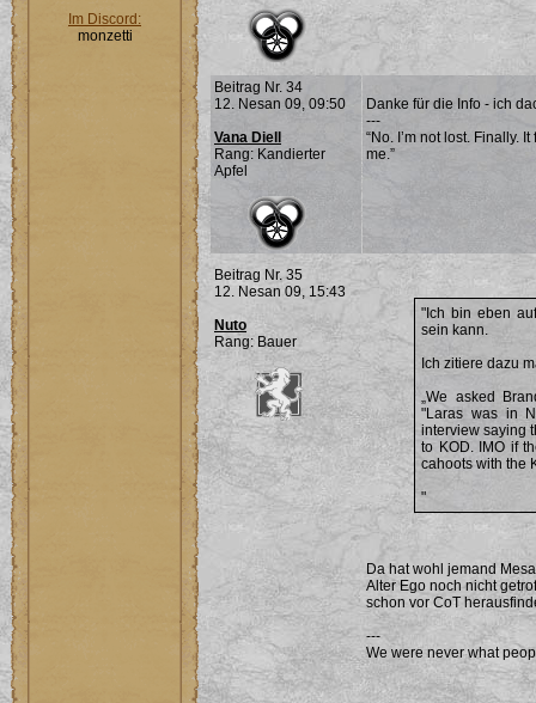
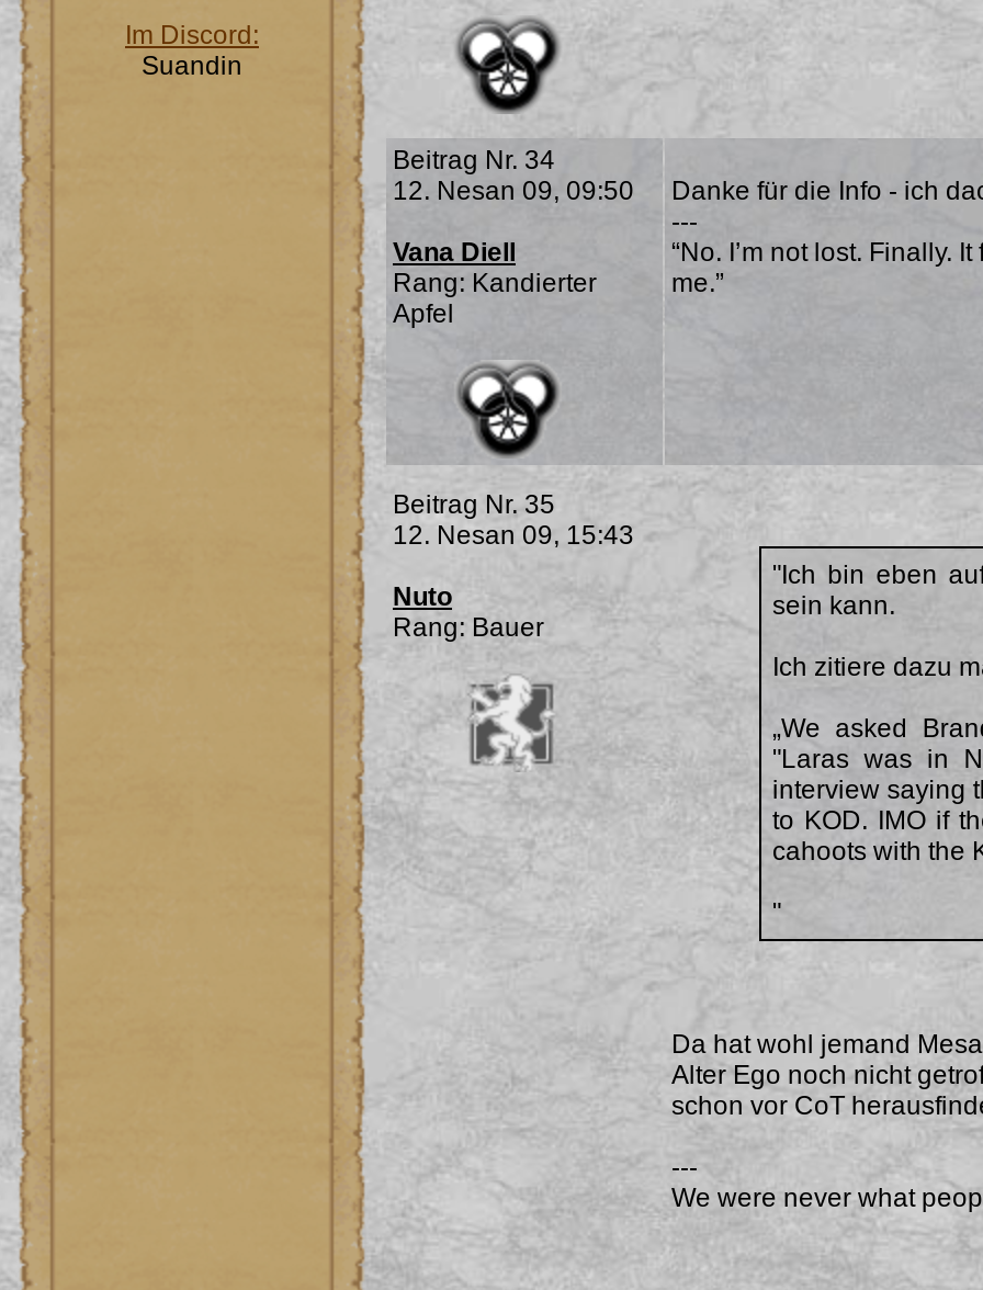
- monzetti
+ Suandin
